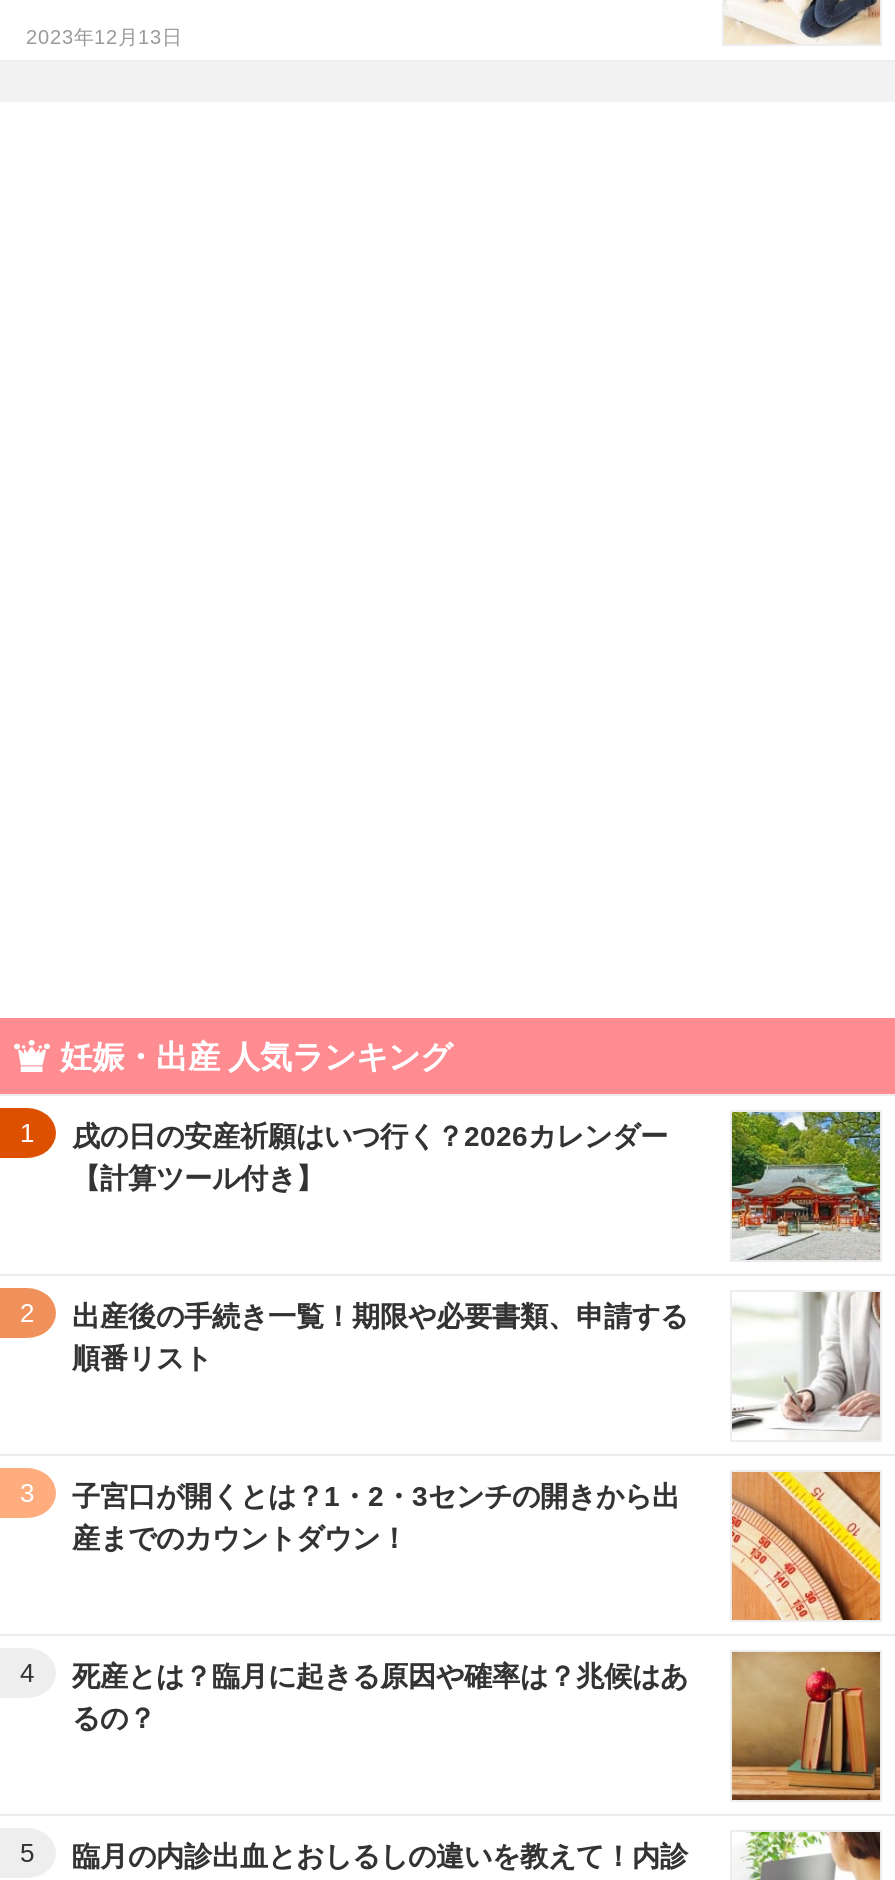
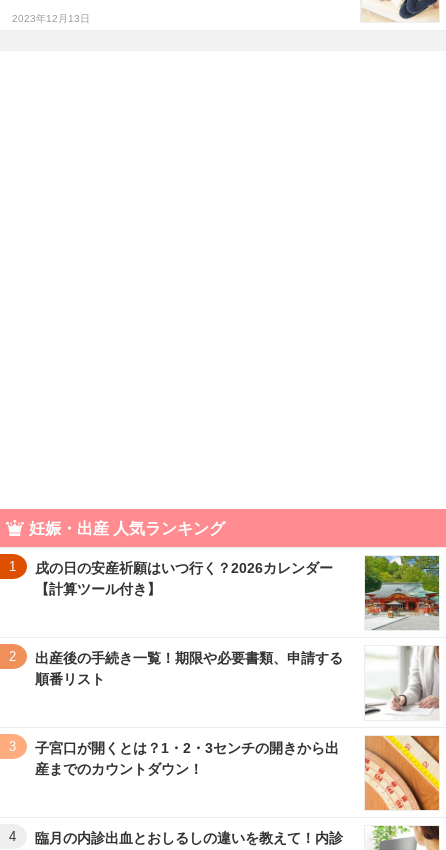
- [image]
- 死産とは？臨月に起きる原因や確率は？兆候はあ
- るの？

- 5
